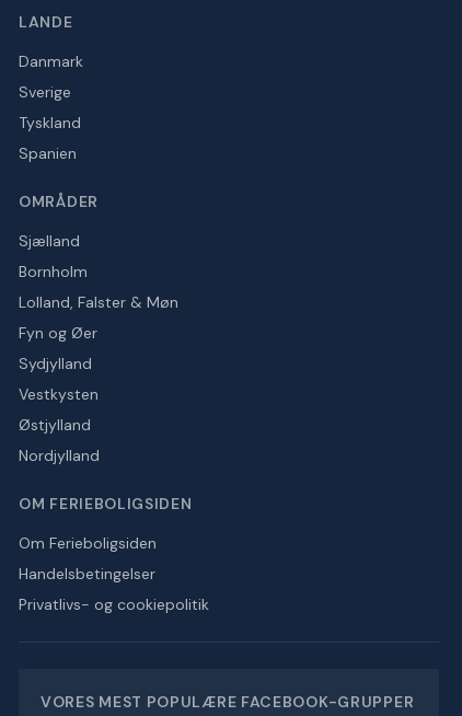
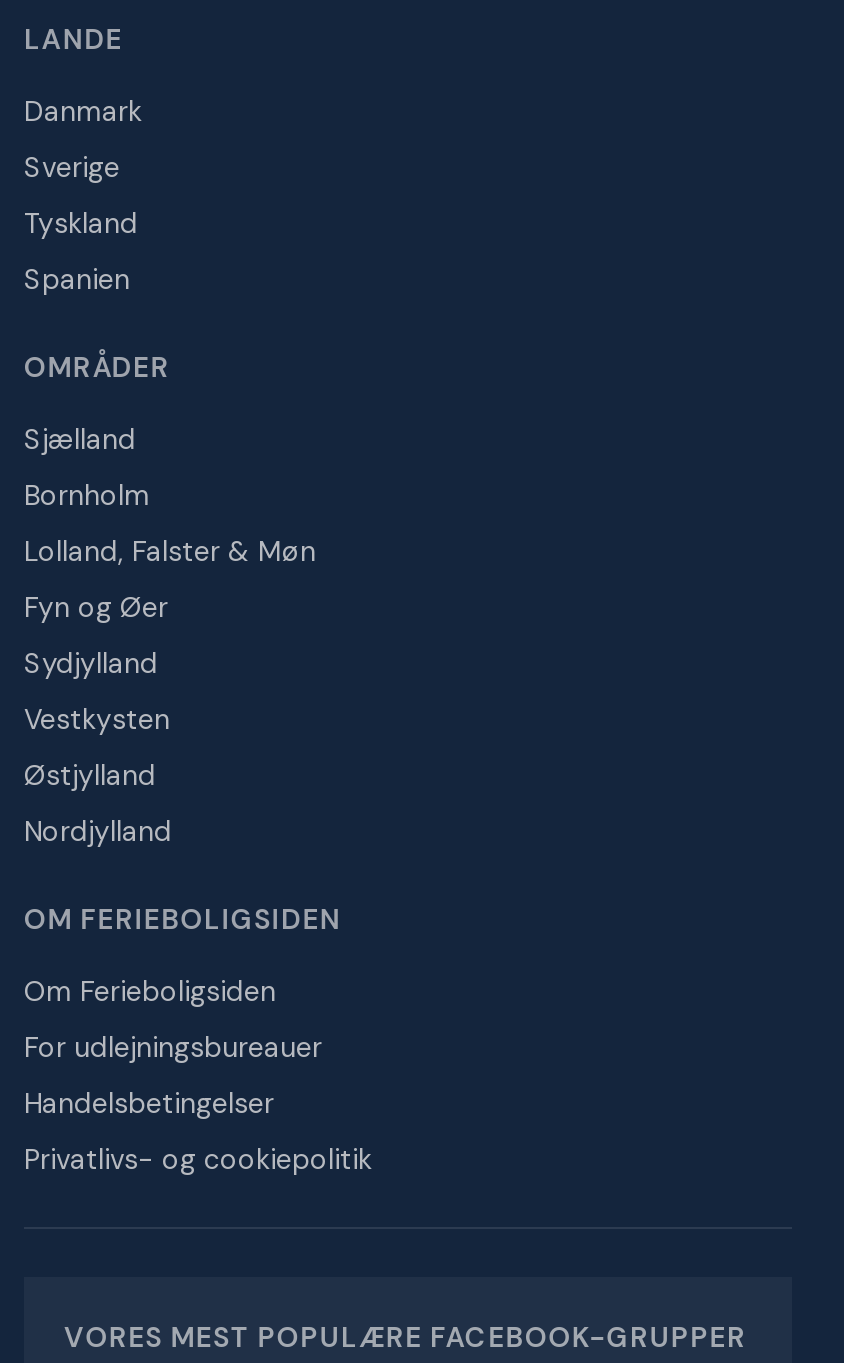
+ For udlejningsbureauer
